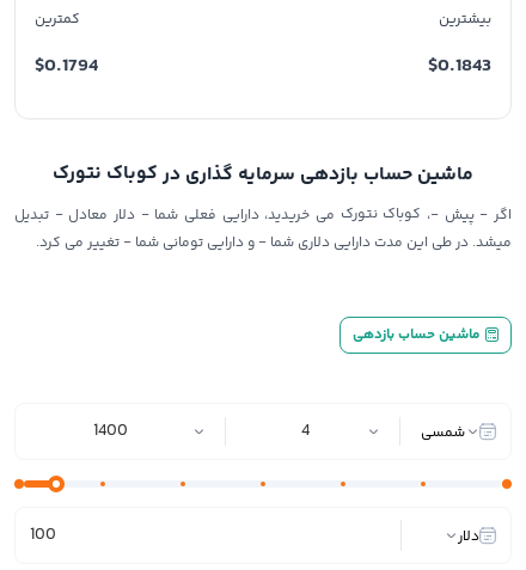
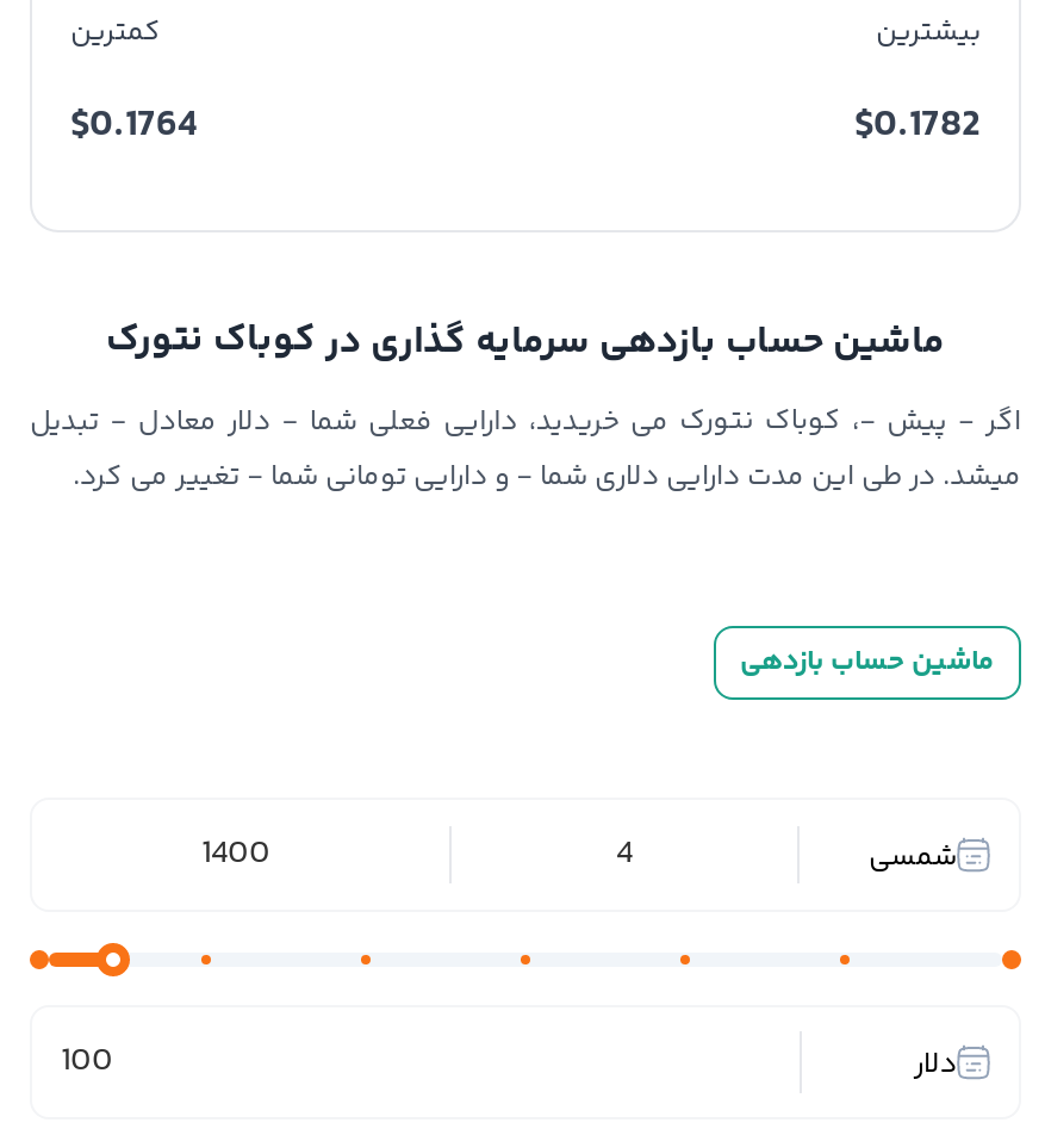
- $0.1794
+ $0.1764

- $0.1843
+ $0.1782
